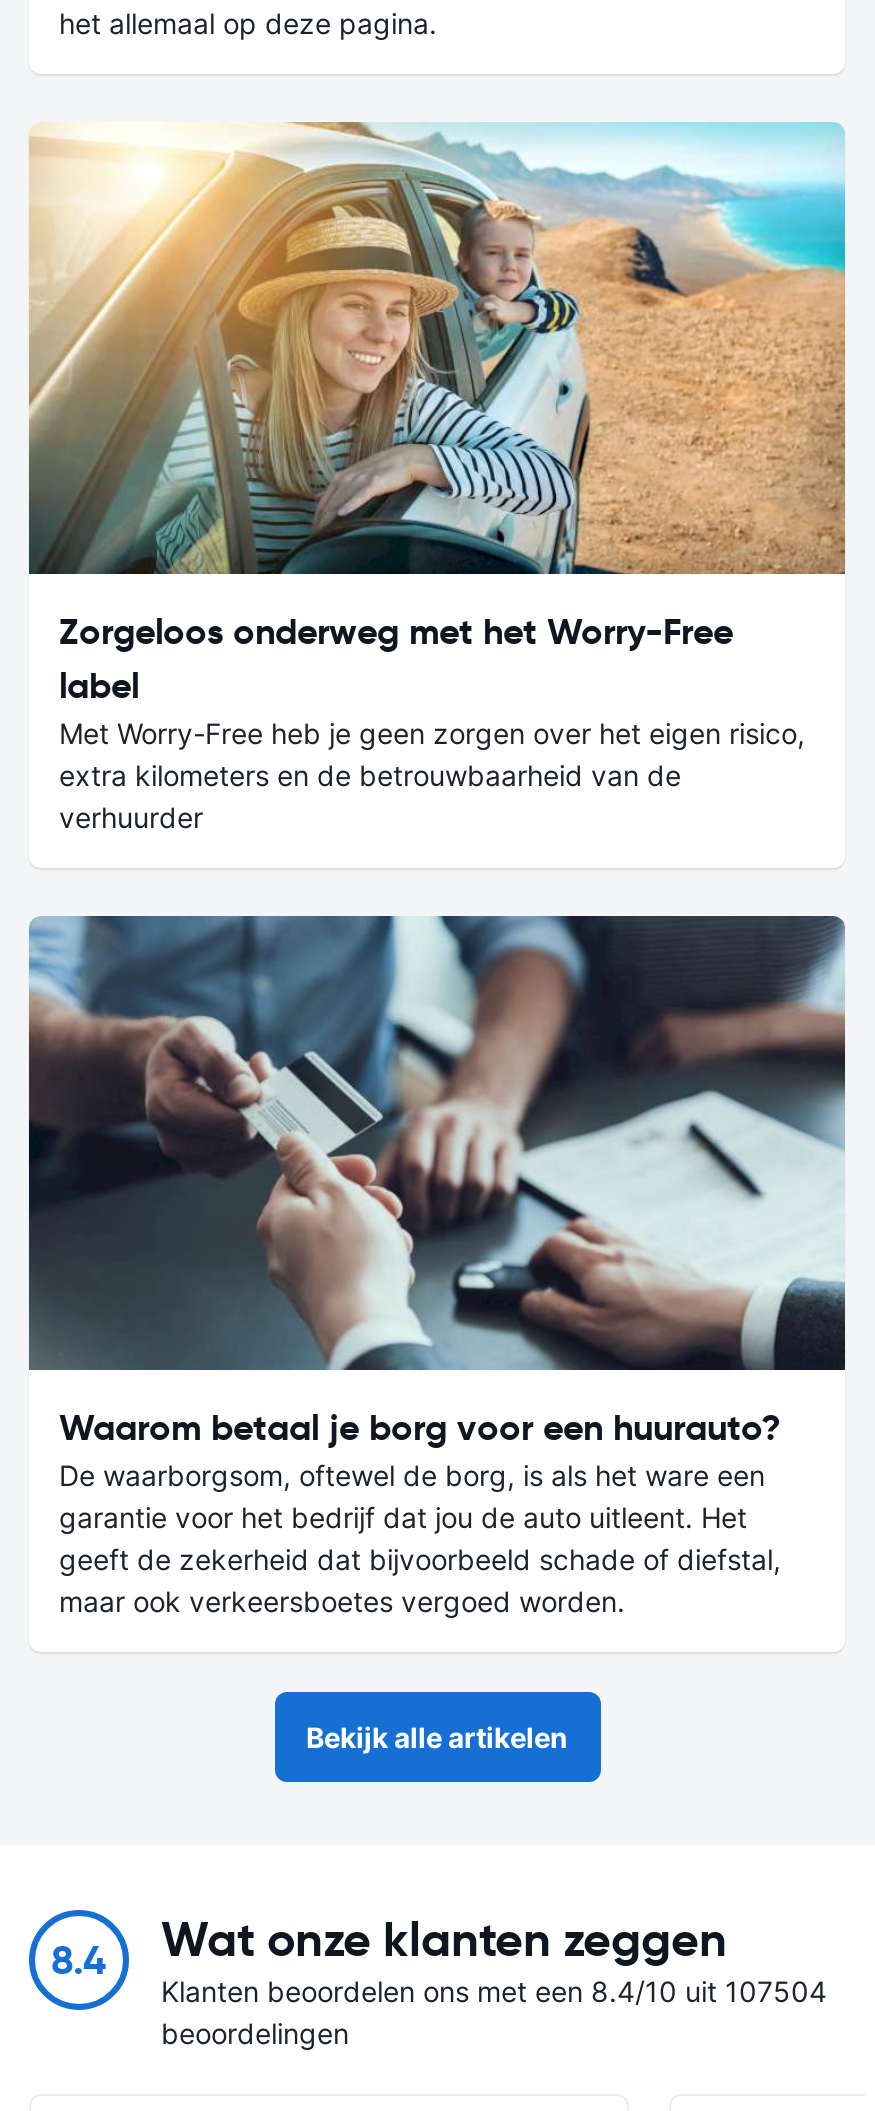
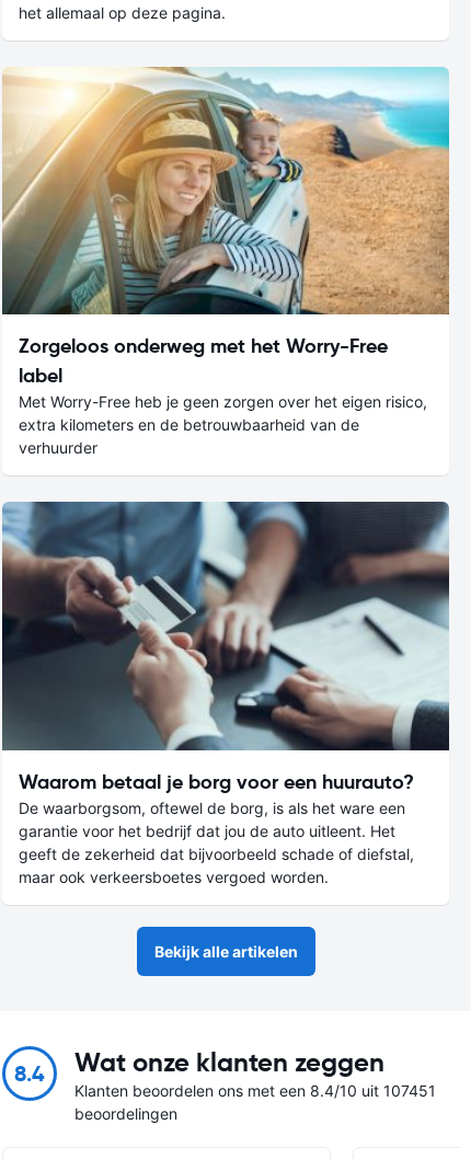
- Klanten beoordelen ons met een 8.4/10 uit 107504
+ Klanten beoordelen ons met een 8.4/10 uit 107451
